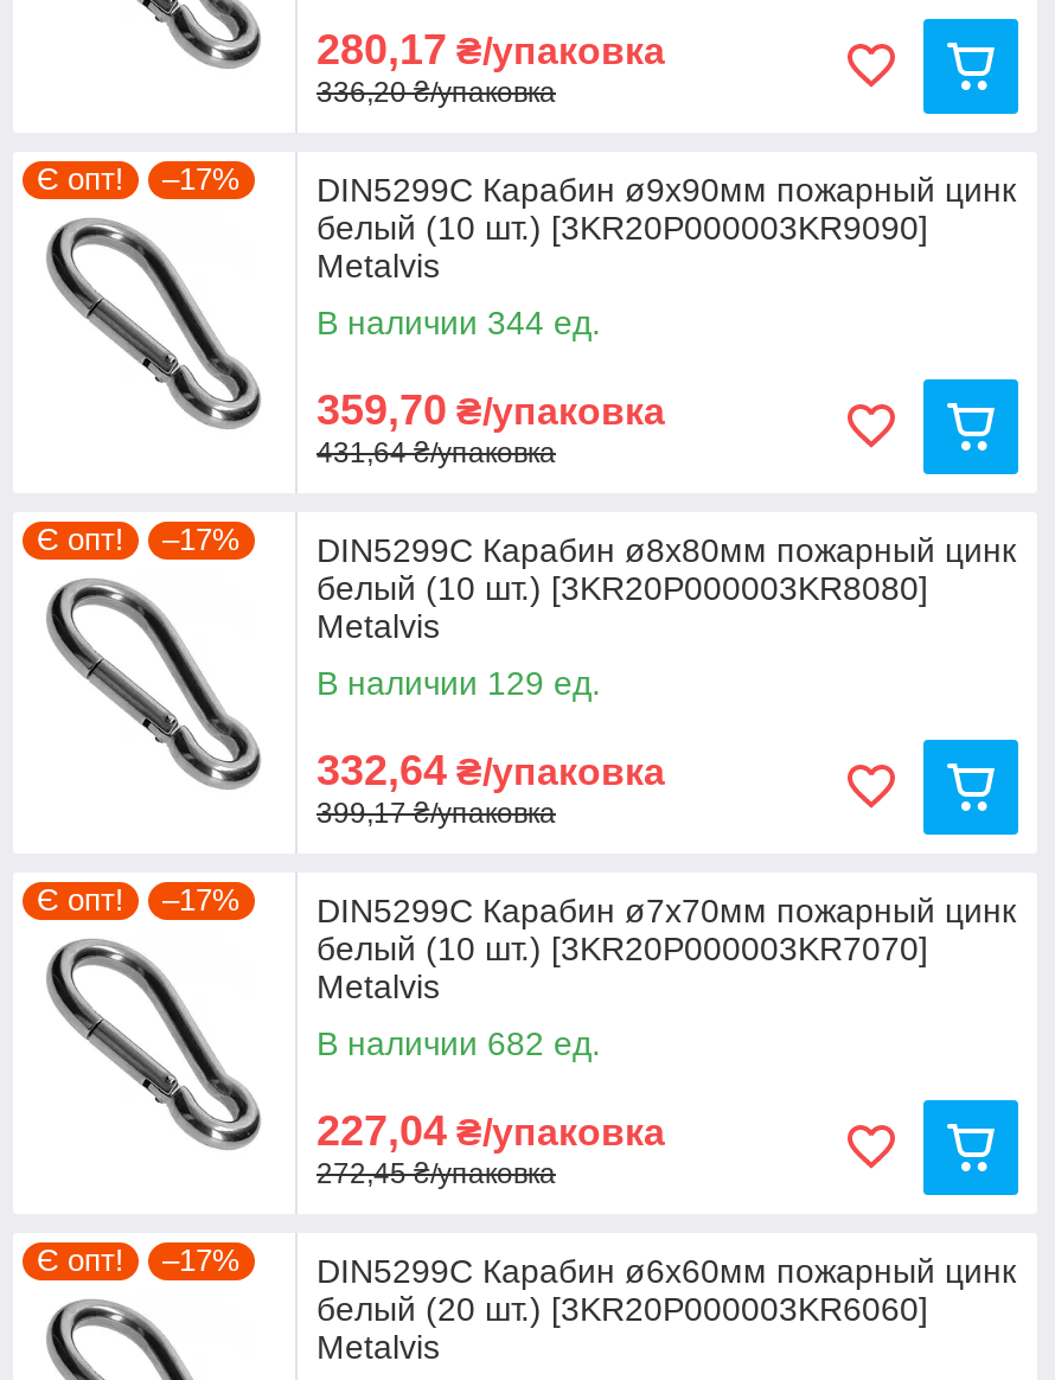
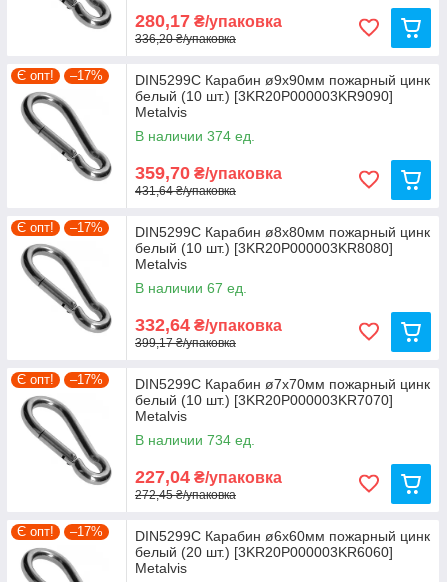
- В наличии 344 ед.
+ В наличии 374 ед.

- В наличии 129 ед.
+ В наличии 67 ед.

- В наличии 682 ед.
+ В наличии 734 ед.
